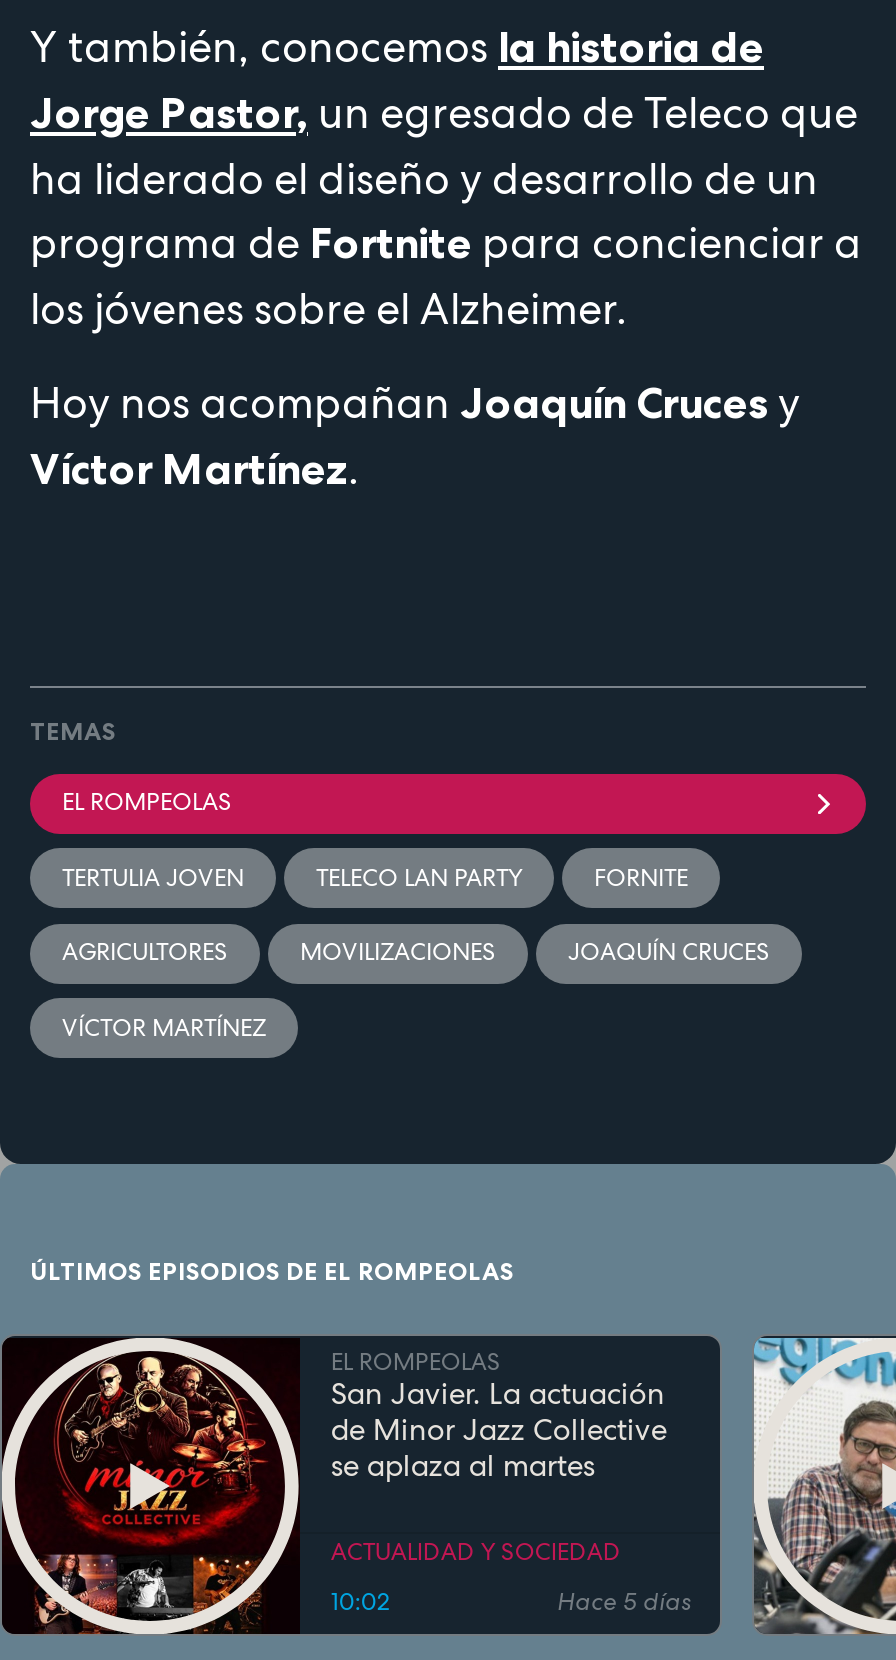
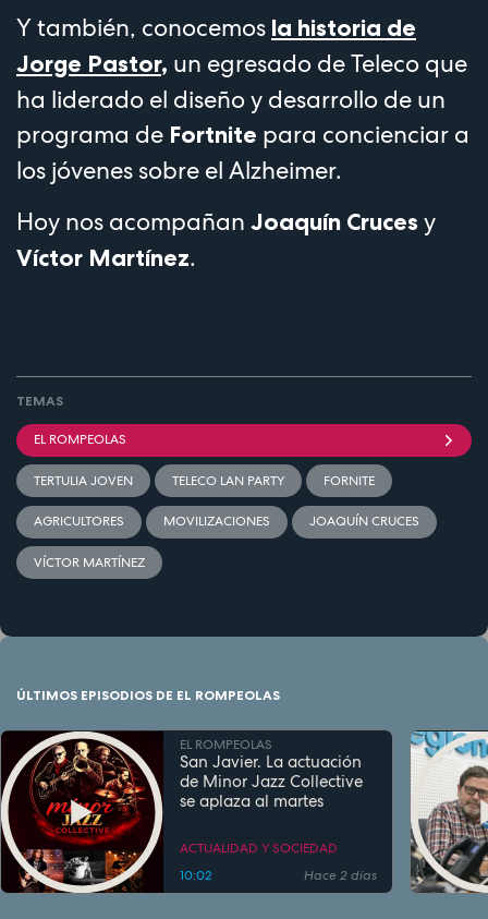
- Hace 5 días
+ Hace 2 días
